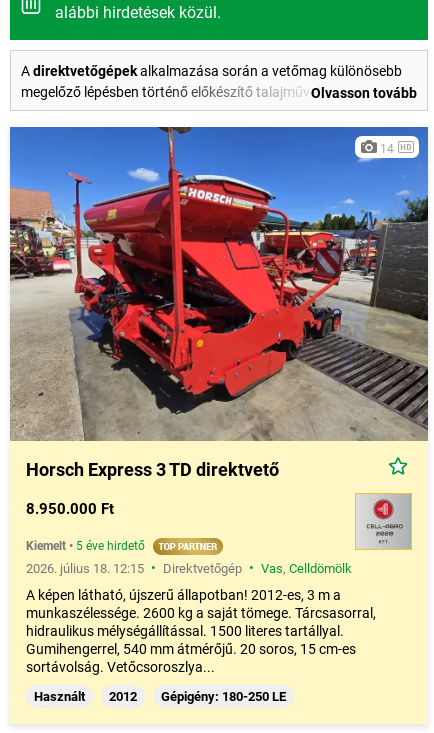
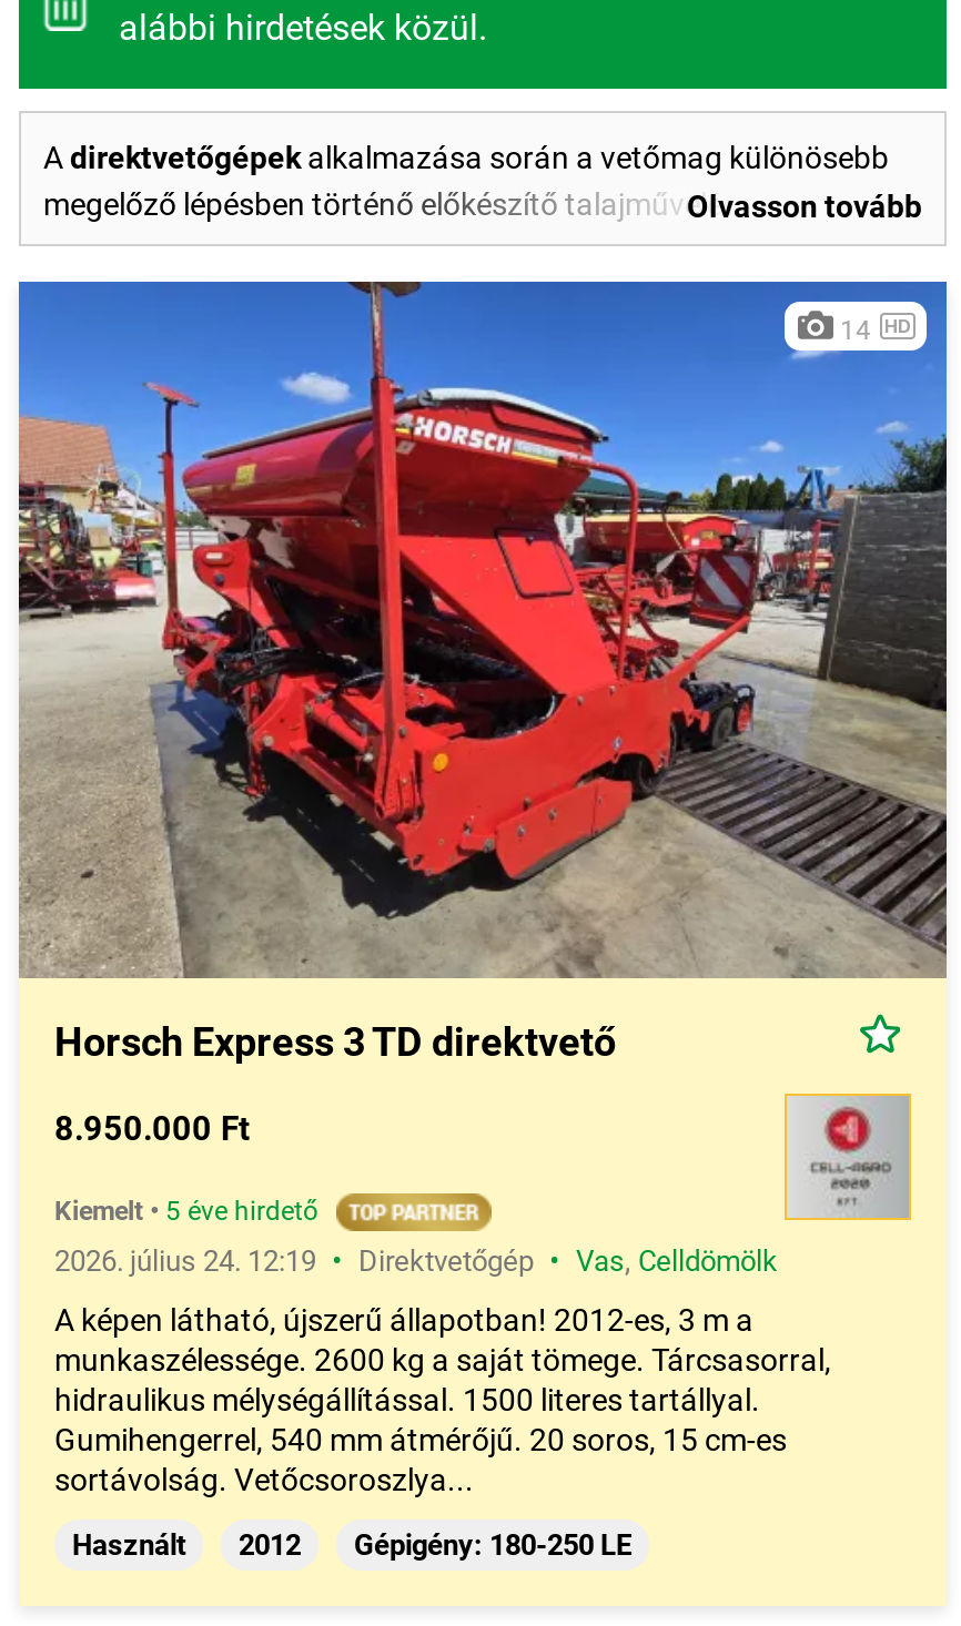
- 2026. július 18. 12:15 • Direktvetőgép • Vas, Celldömölk
+ 2026. július 24. 12:19 • Direktvetőgép • Vas, Celldömölk
